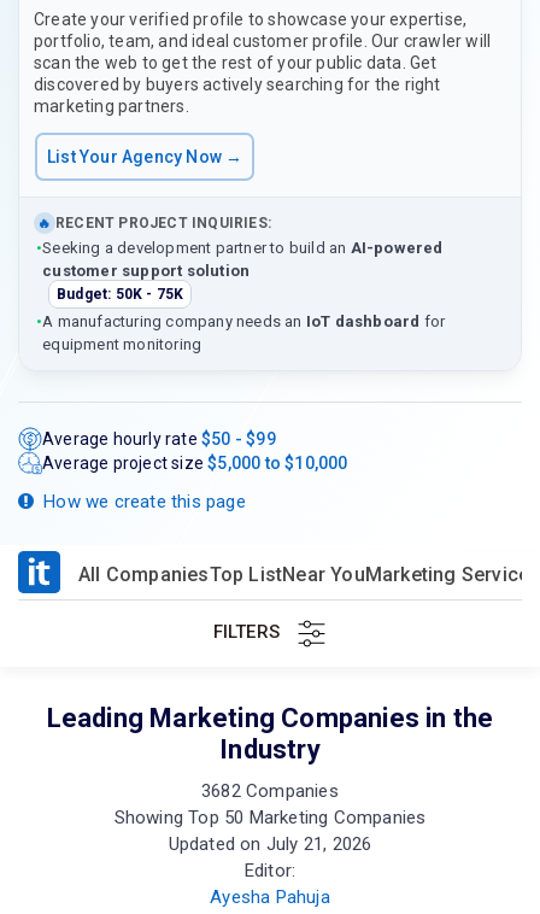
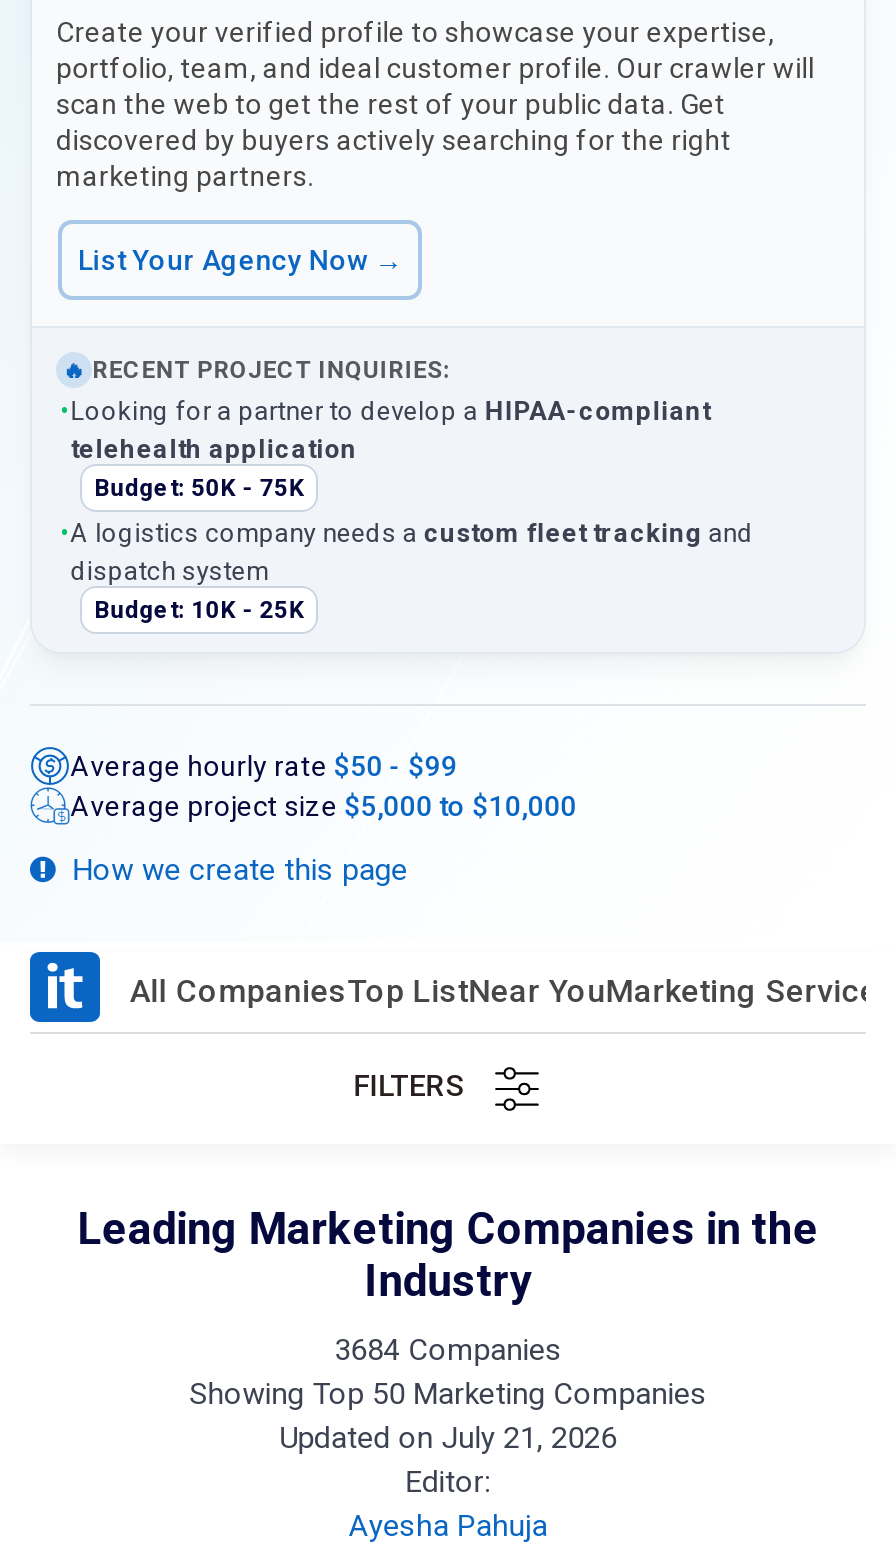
- •Seeking a development partner to build an AI-powered
- customer support solution
+ •Looking for a partner to develop a HIPAA-compliant
+ telehealth application

- •A manufacturing company needs an IoT dashboard for
- equipment monitoring
+ •A logistics company needs a custom fleet tracking and
+ dispatch system
+ Budget: 10K - 25K

- 3682 Companies
+ 3684 Companies
